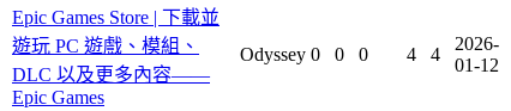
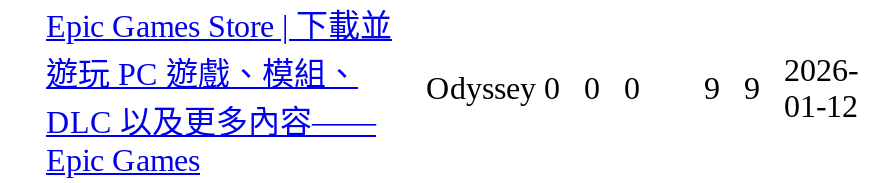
- 4
+ 9

- 4
+ 9
